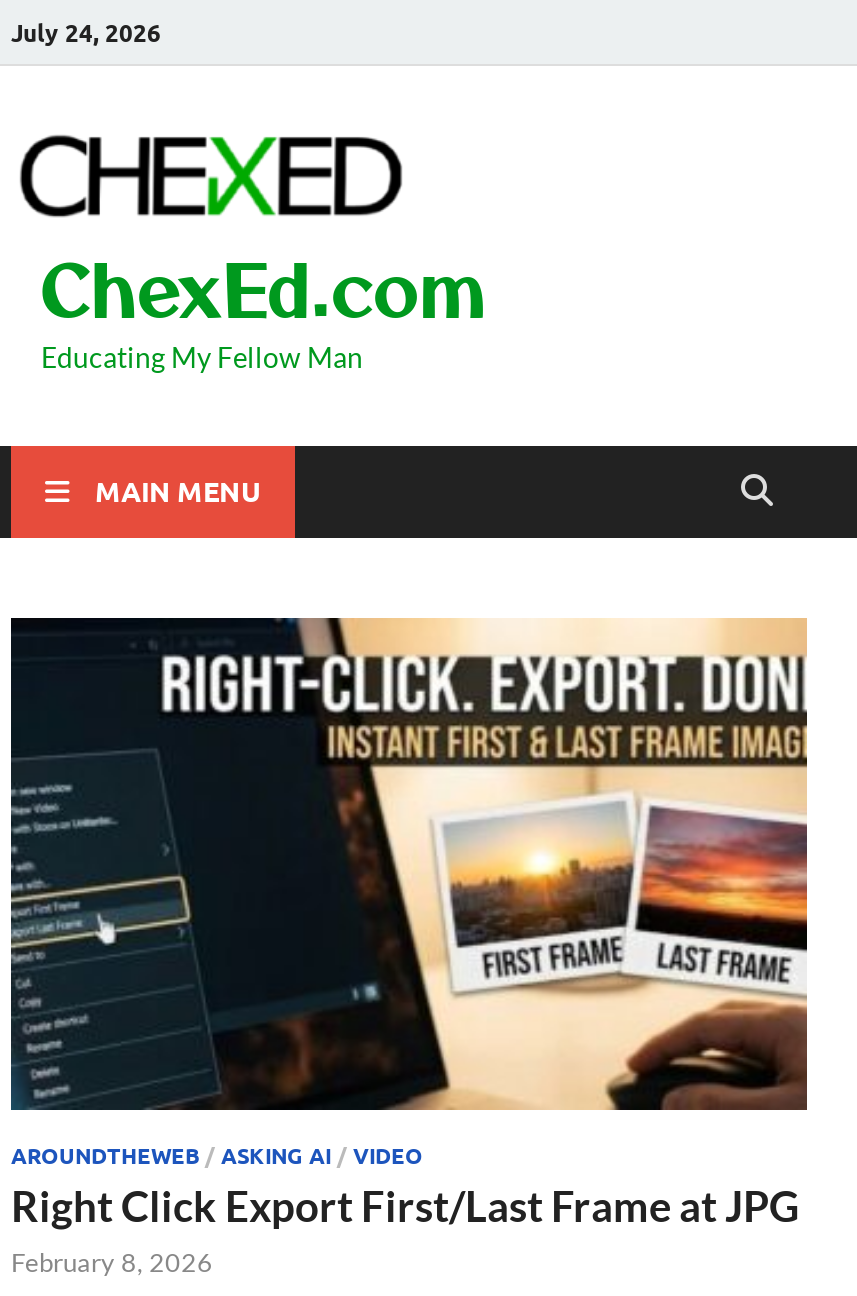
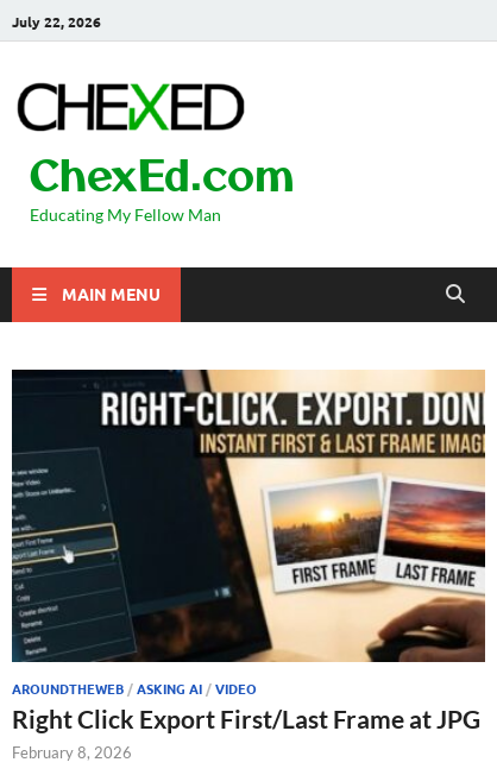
- July 24, 2026
+ July 22, 2026
